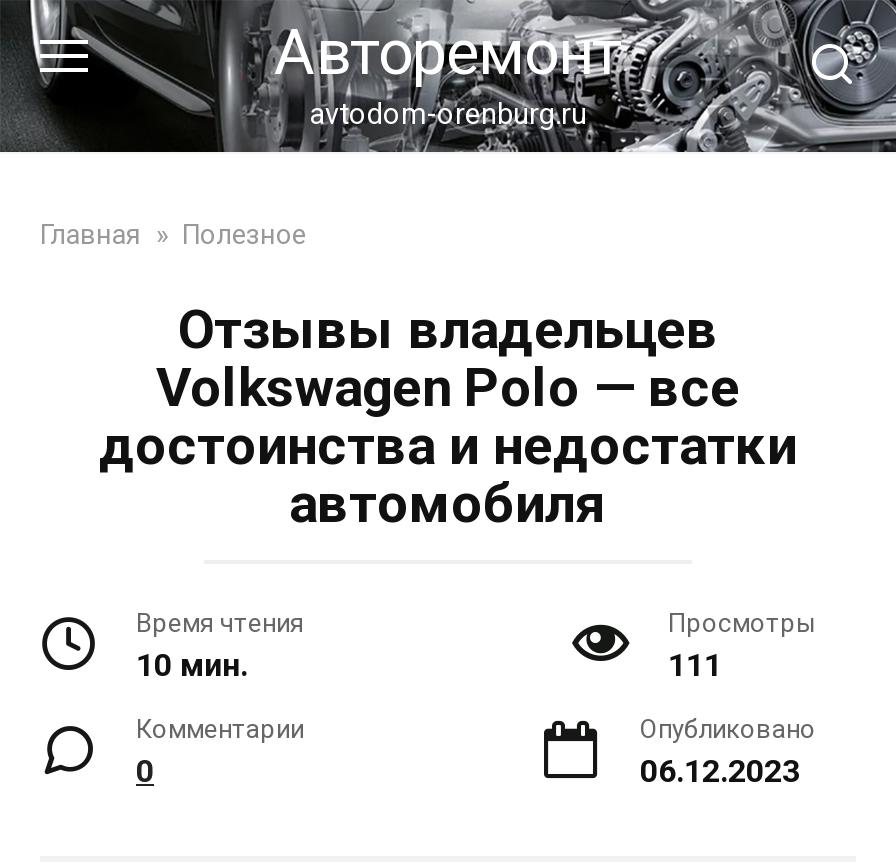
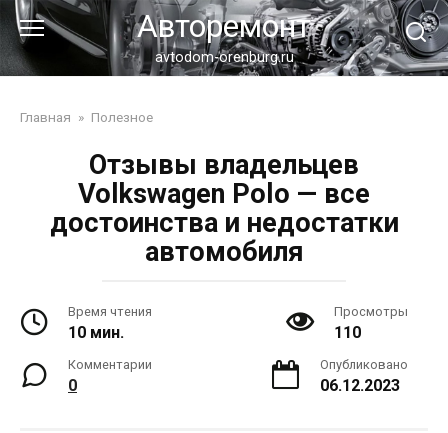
- 111
+ 110
